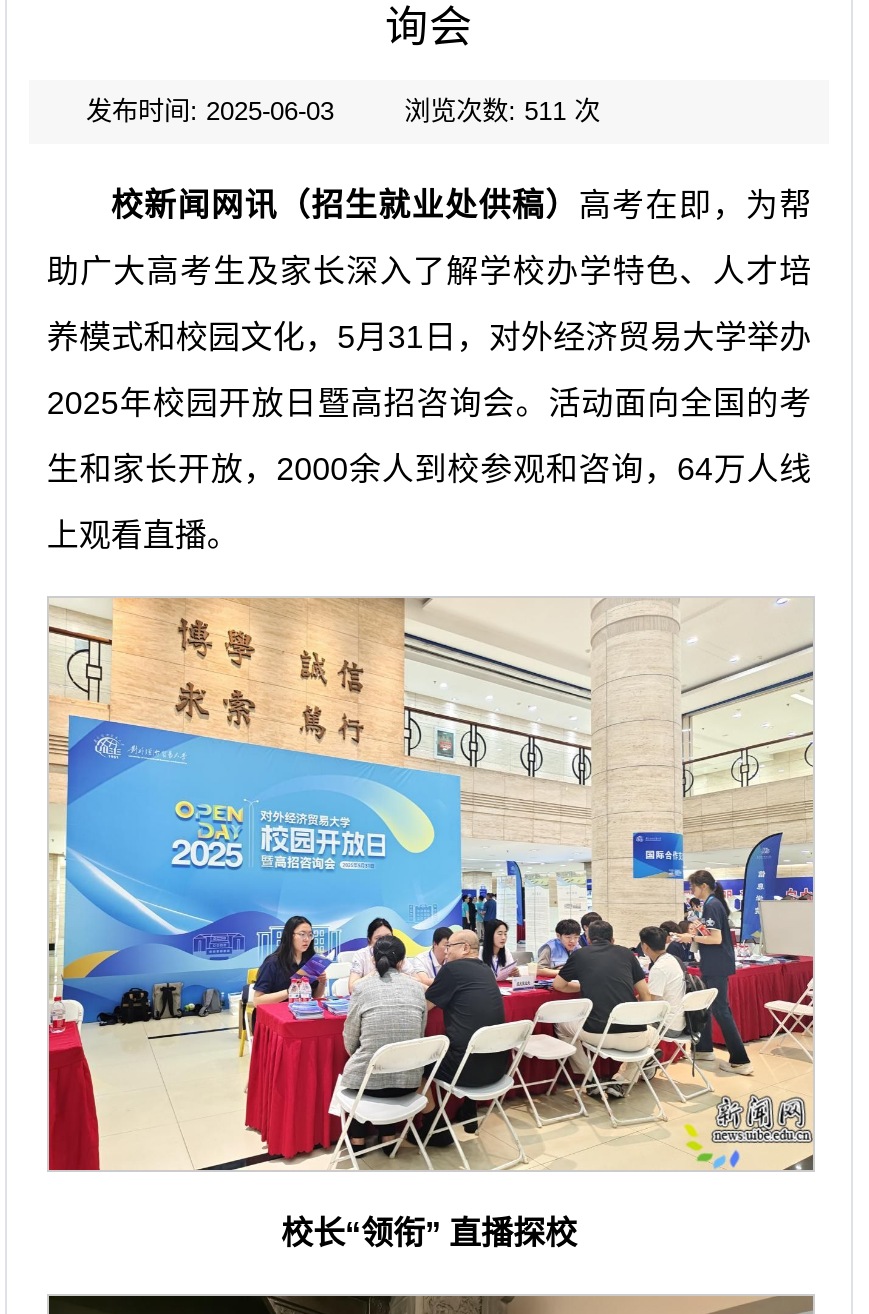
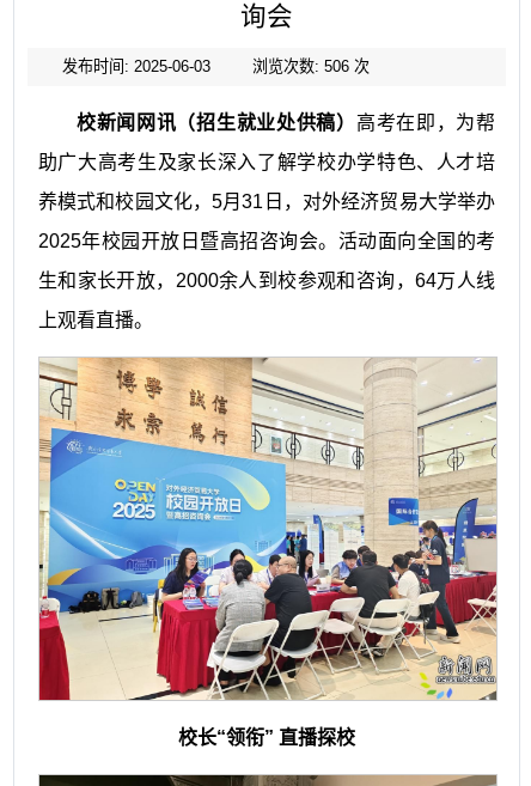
- 浏览次数: 511次
+ 浏览次数: 506次
